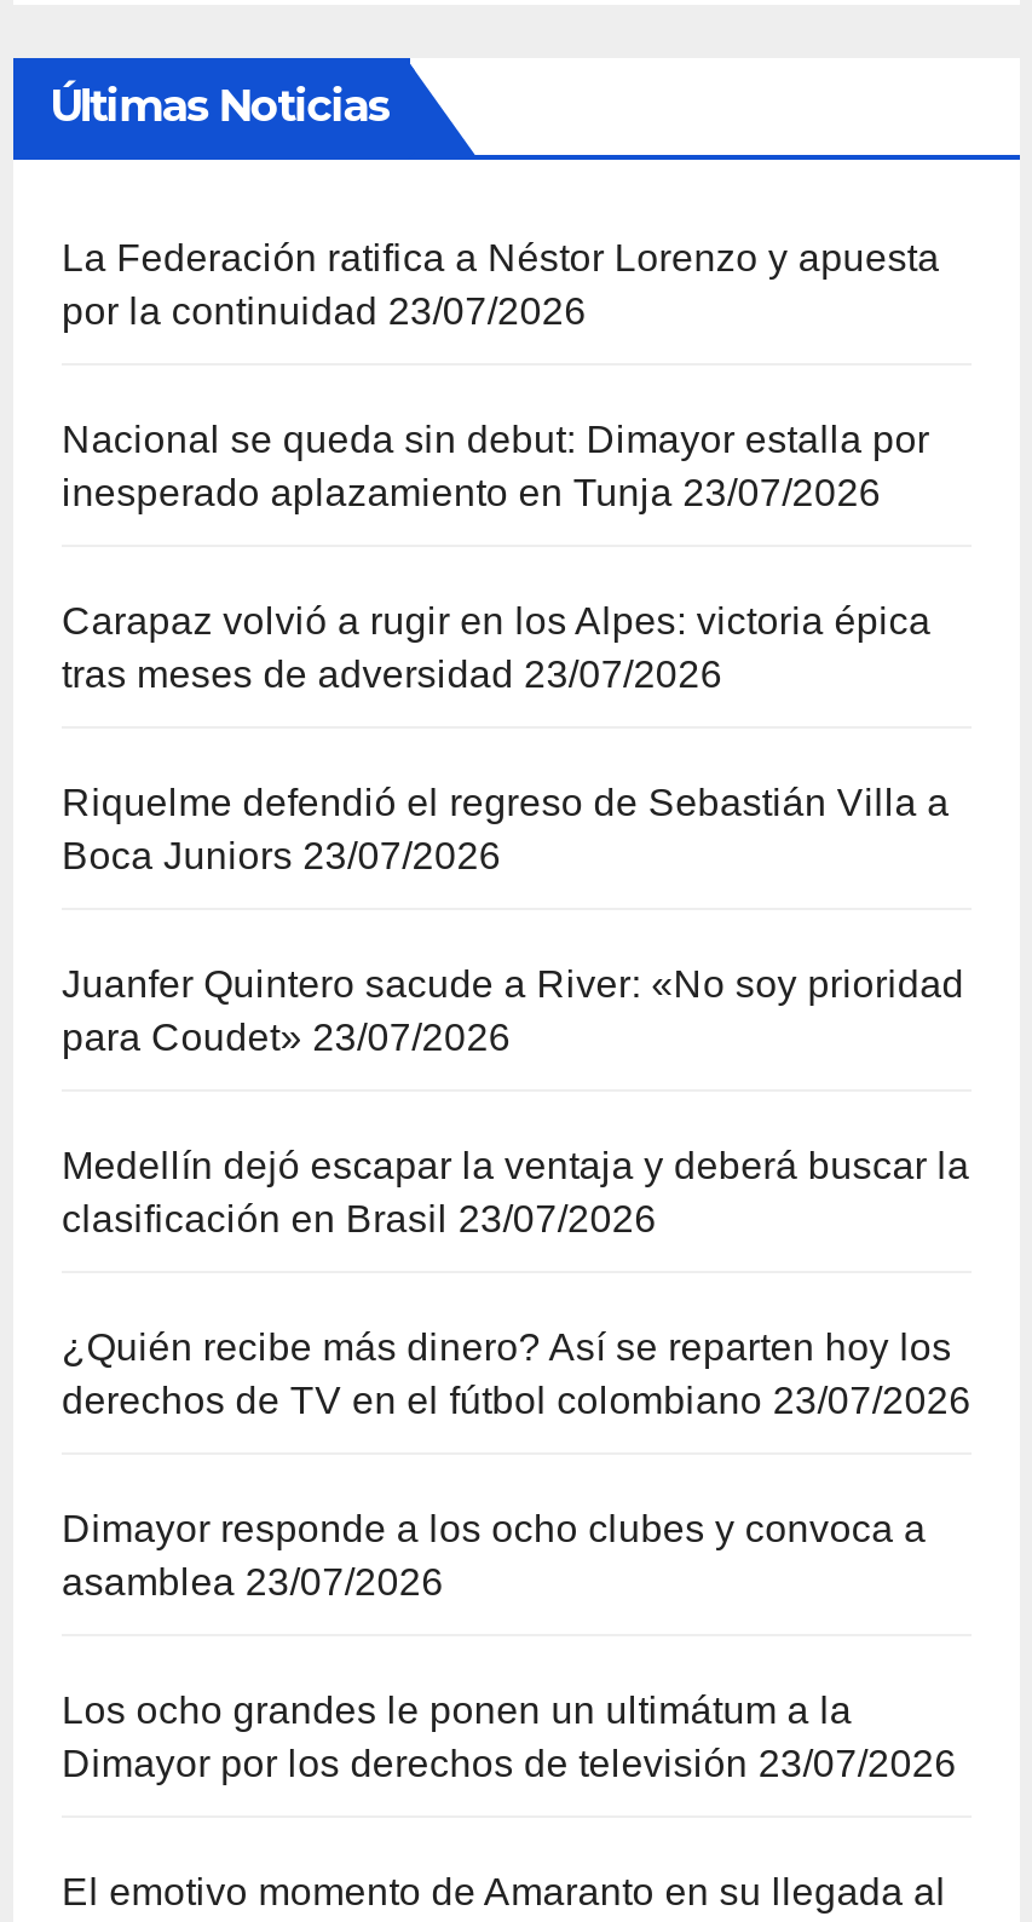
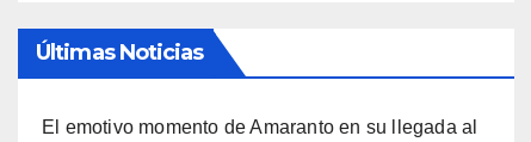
- La Federación ratifica a Néstor Lorenzo y apuesta
- por la continuidad 23/07/2026
- Nacional se queda sin debut: Dimayor estalla por
- inesperado aplazamiento en Tunja 23/07/2026
- Carapaz volvió a rugir en los Alpes: victoria épica
- tras meses de adversidad 23/07/2026
- Riquelme defendió el regreso de Sebastián Villa a
- Boca Juniors 23/07/2026
- Juanfer Quintero sacude a River: «No soy prioridad
- para Coudet» 23/07/2026
- Medellín dejó escapar la ventaja y deberá buscar la
- clasificación en Brasil 23/07/2026
- ¿Quién recibe más dinero? Así se reparten hoy los
- derechos de TV en el fútbol colombiano 23/07/2026
- Dimayor responde a los ocho clubes y convoca a
- asamblea 23/07/2026
- Los ocho grandes le ponen un ultimátum a la
- Dimayor por los derechos de televisión 23/07/2026
